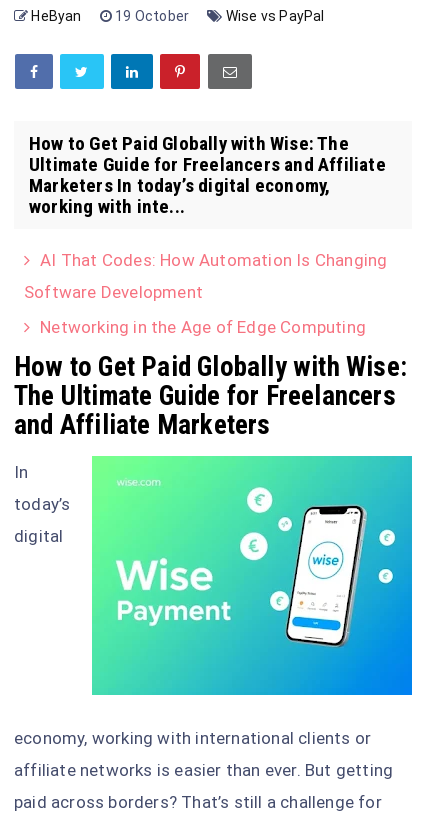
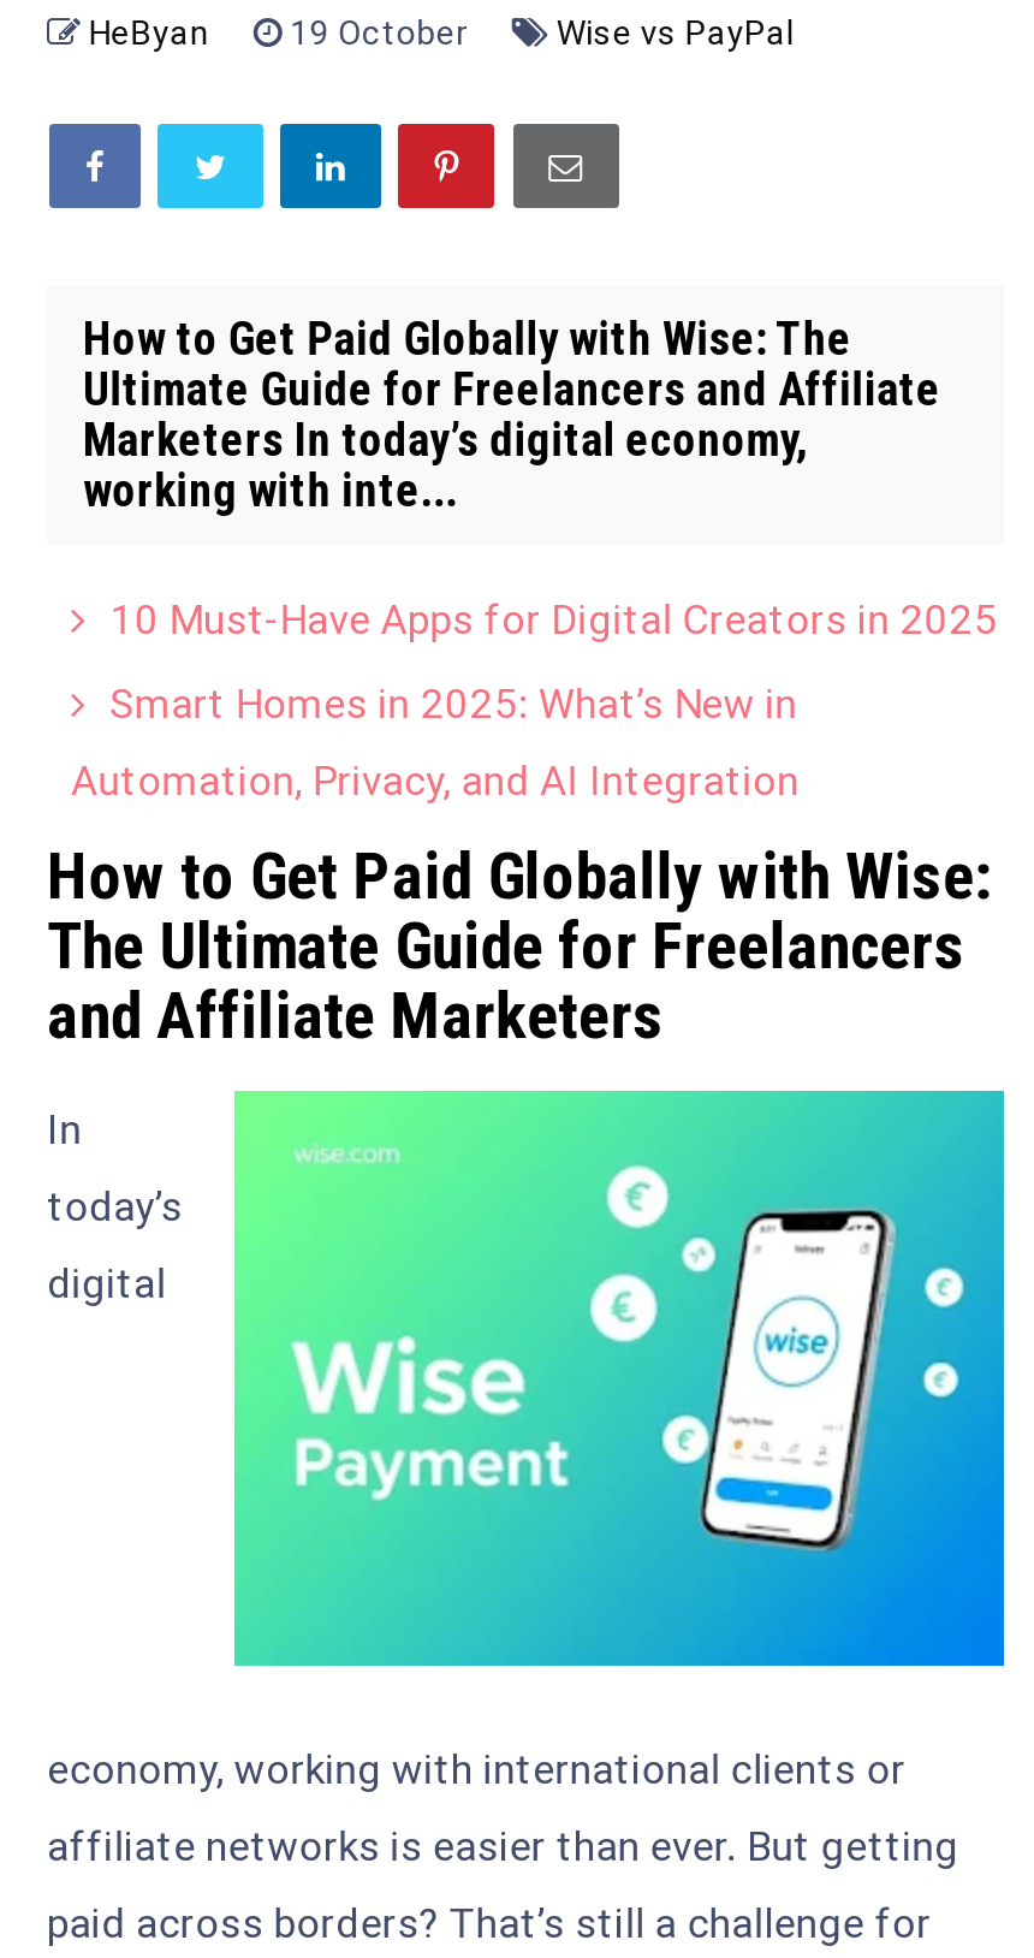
- AI That Codes: How Automation Is Changing
+ 10 Must-Have Apps for Digital Creators in 2025

- Software Development
+ Smart Homes in 2025: What’s New in

- Networking in the Age of Edge Computing
+ Automation, Privacy, and AI Integration
